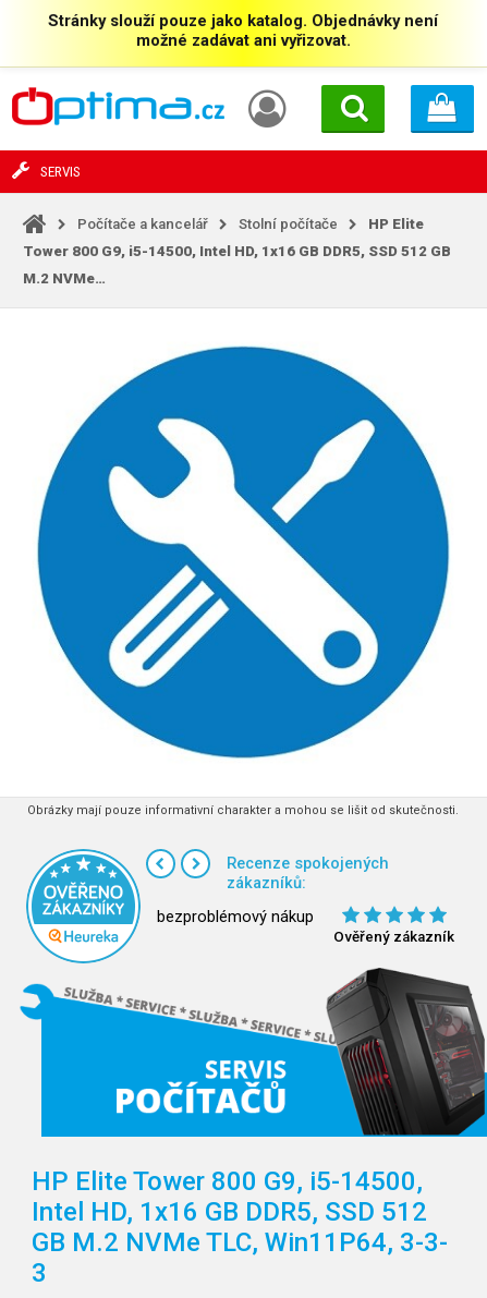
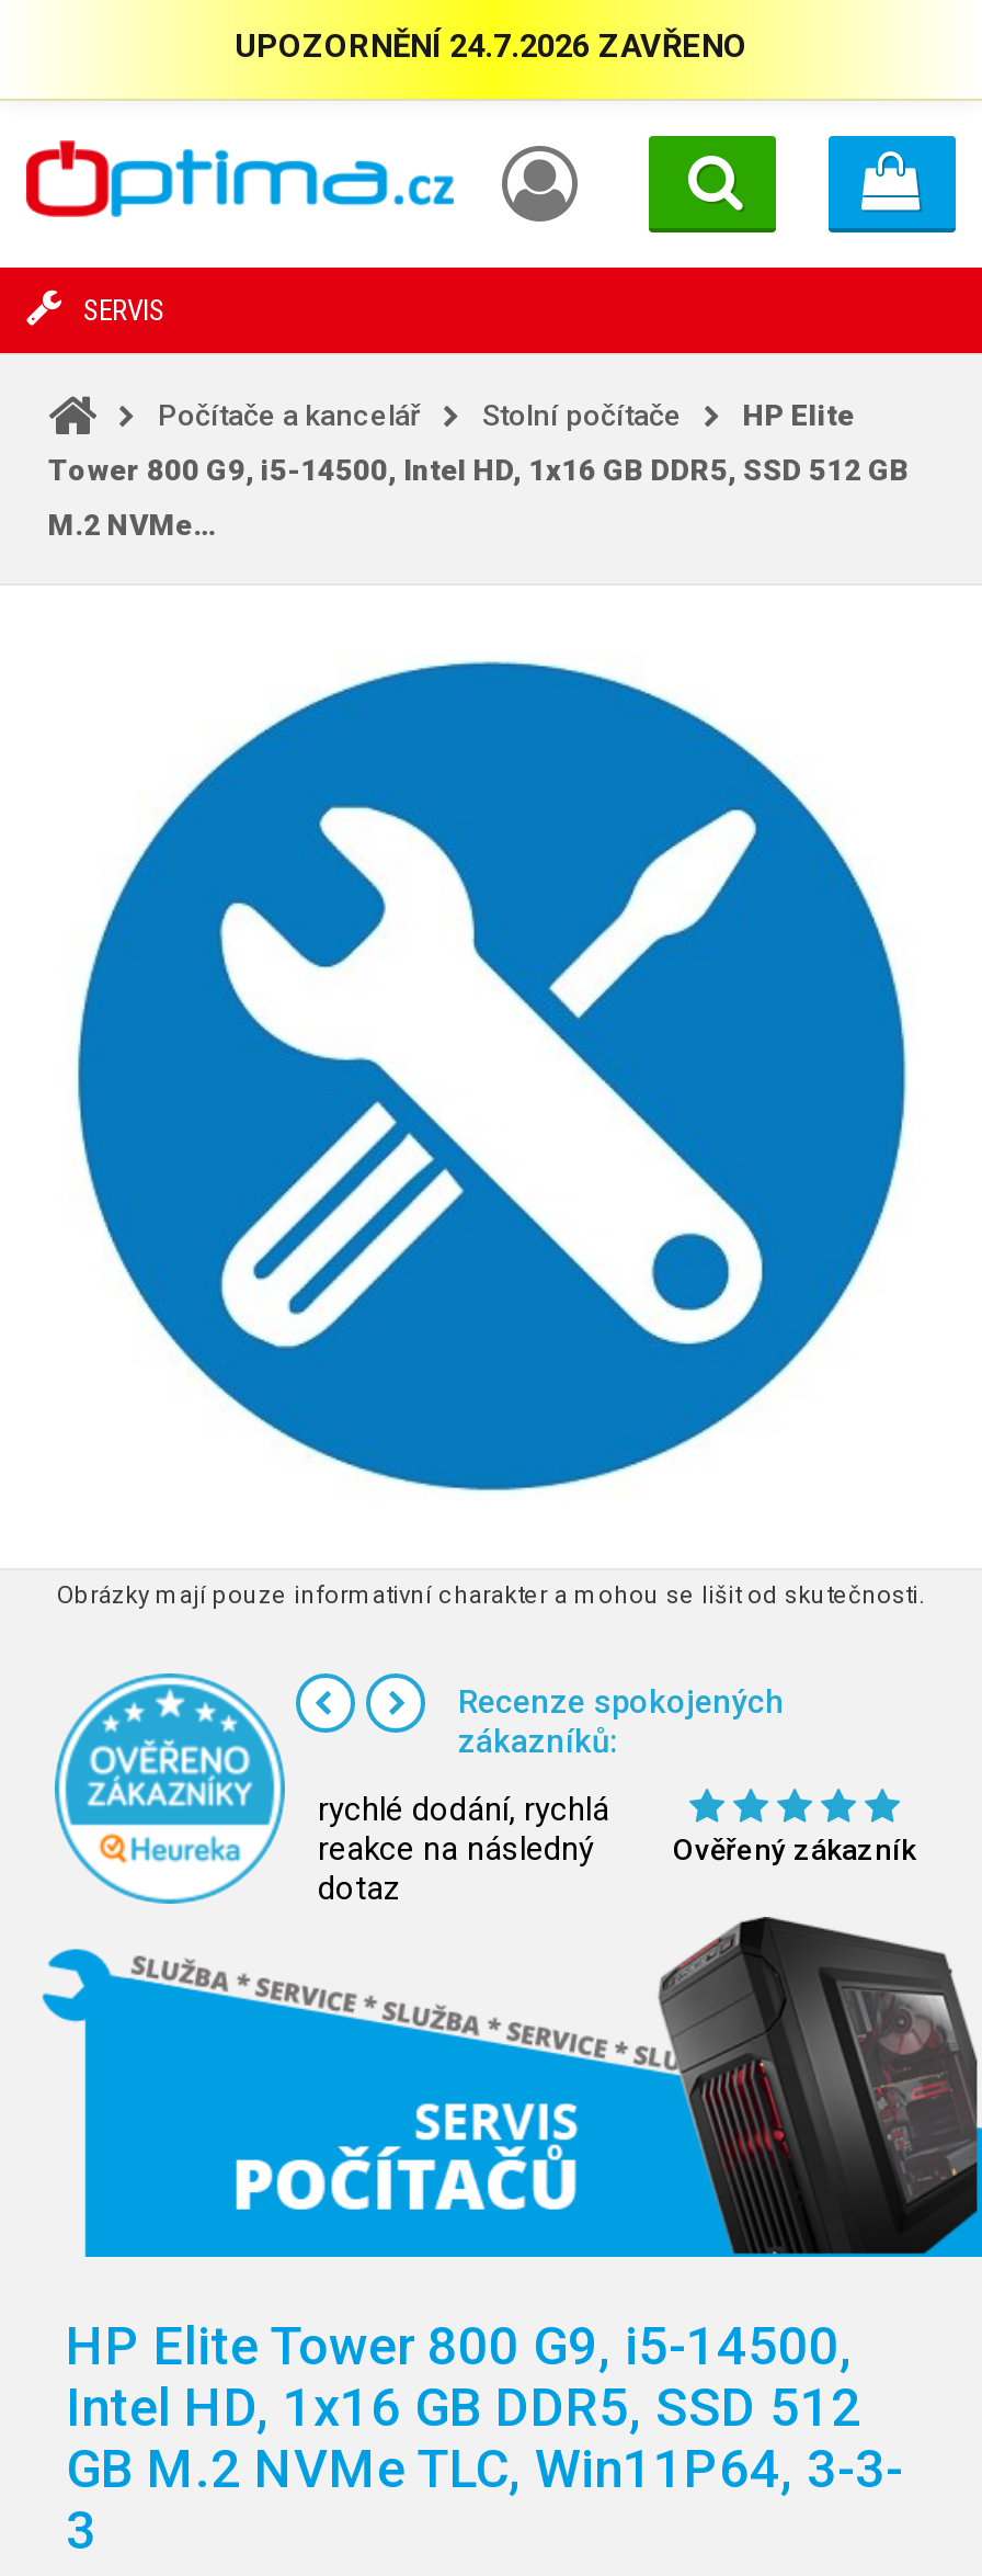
- Stránky slouží pouze jako katalog. Objednávky není
- možné zadávat ani vyřizovat.
+ UPOZORNĚNÍ 24.7.2026 ZAVŘENO

- bezproblémový nákup
+ rychlé dodání, rychlá
+ reakce na následný
+ dotaz
